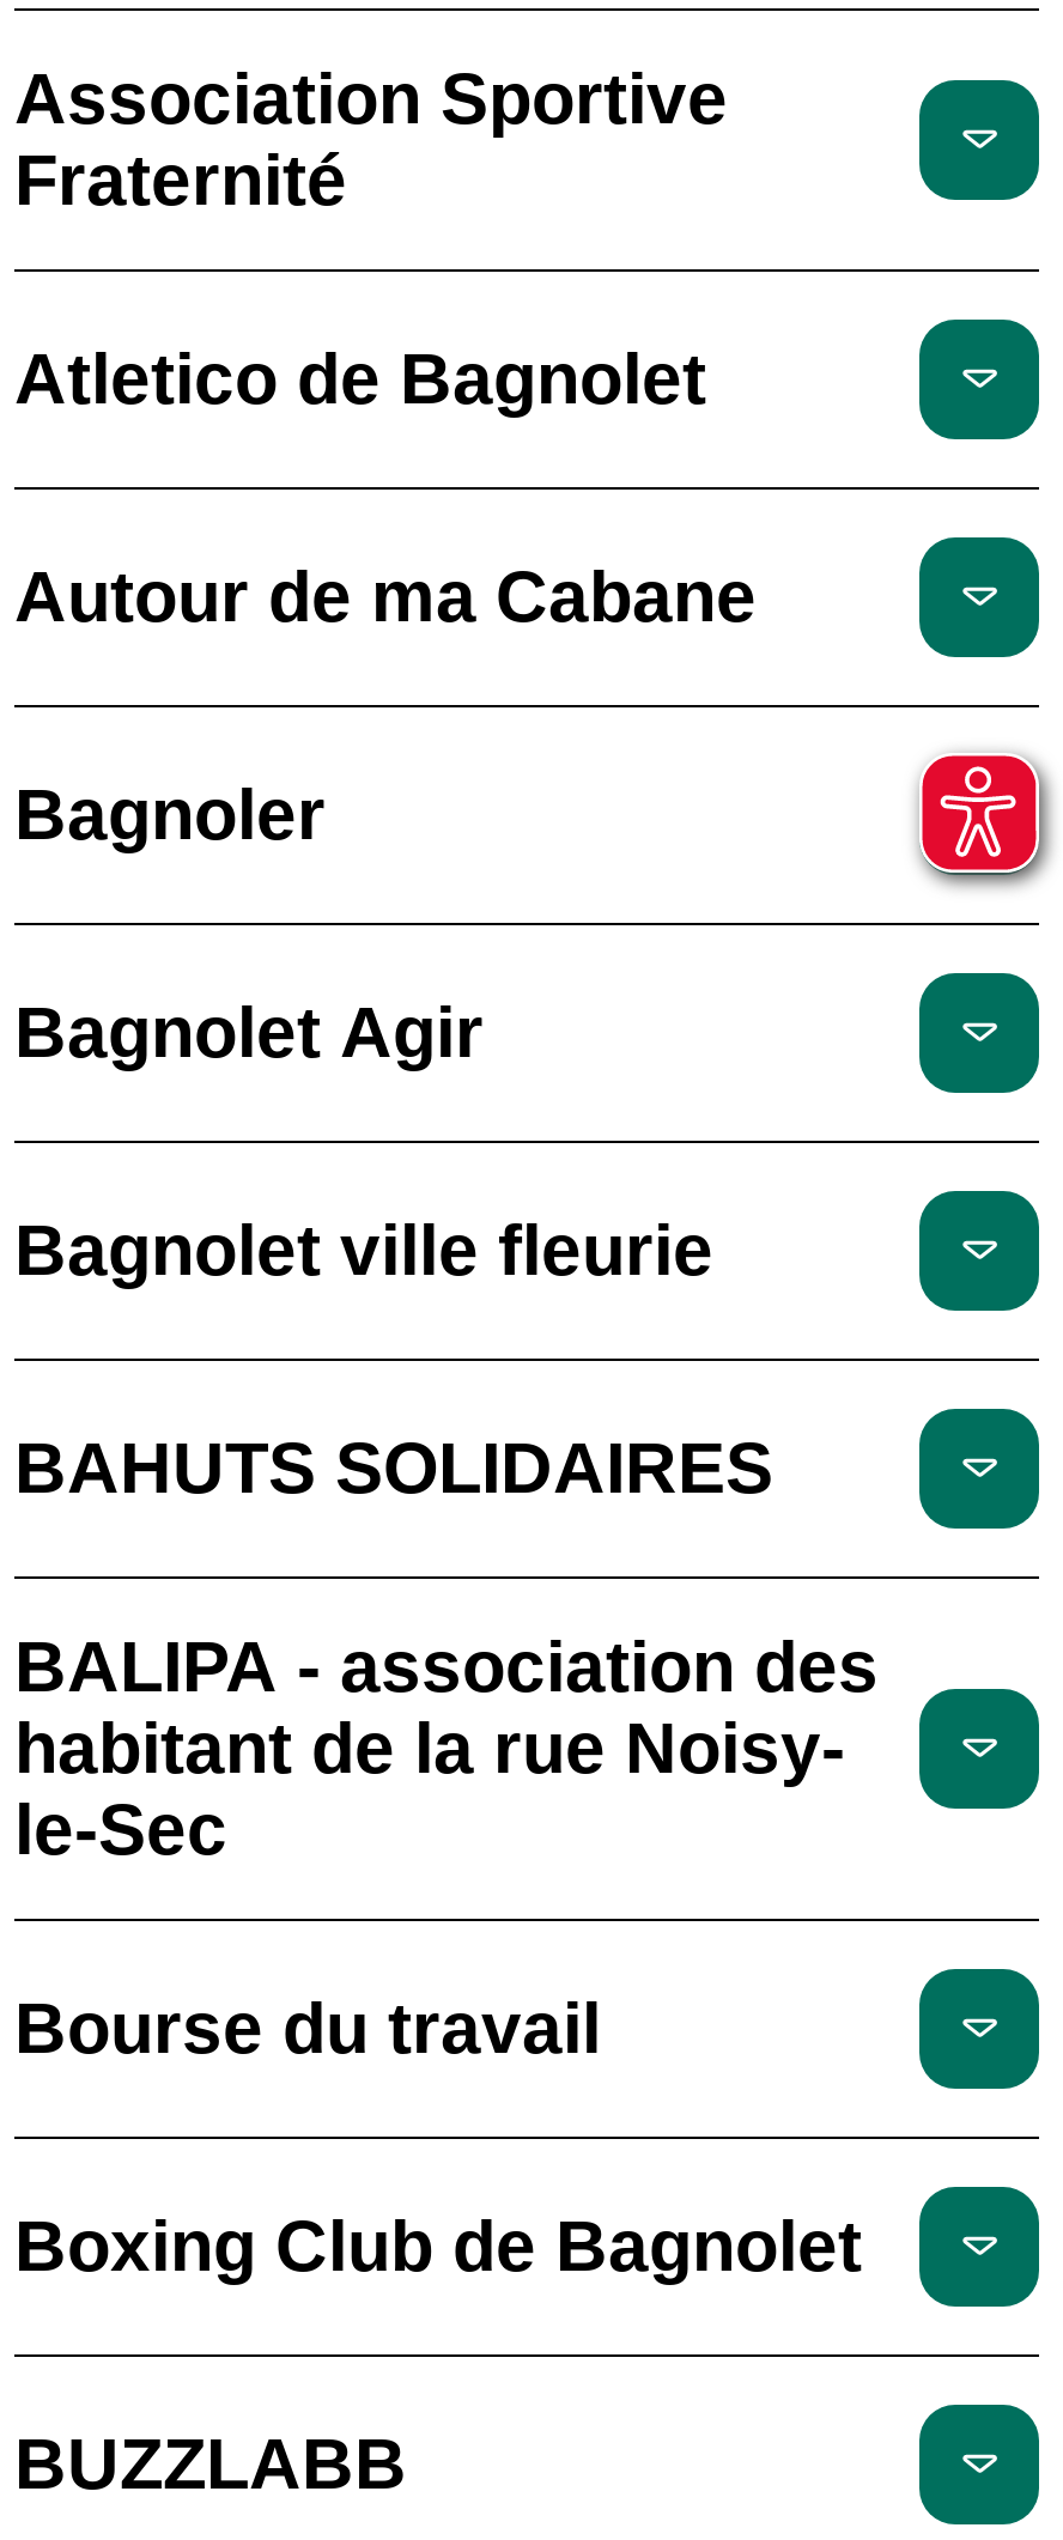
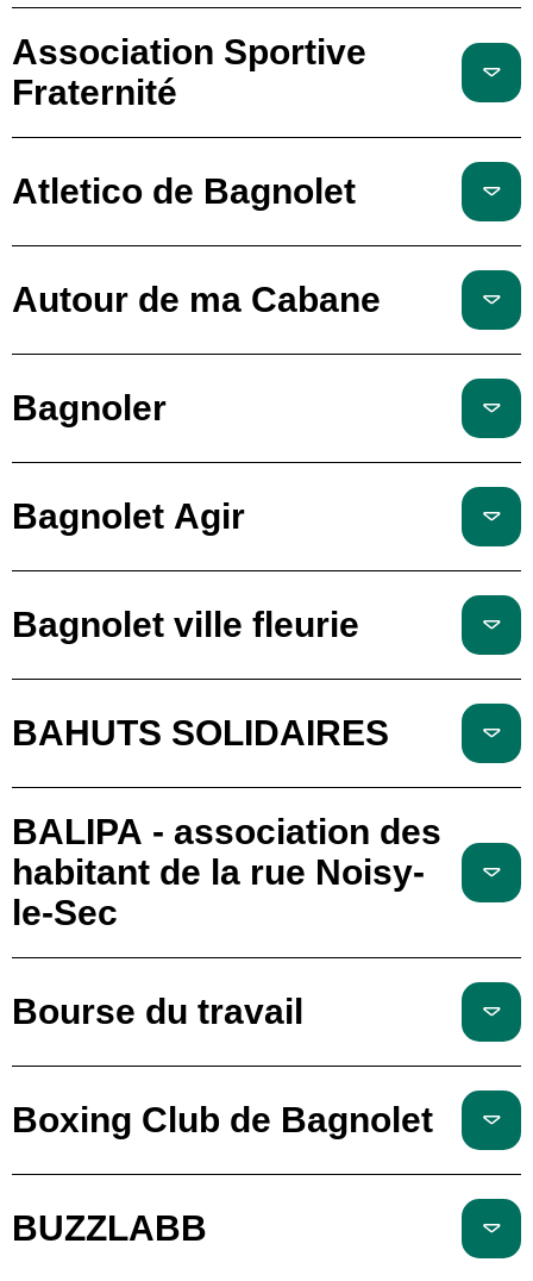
- [image]
+ [image]
